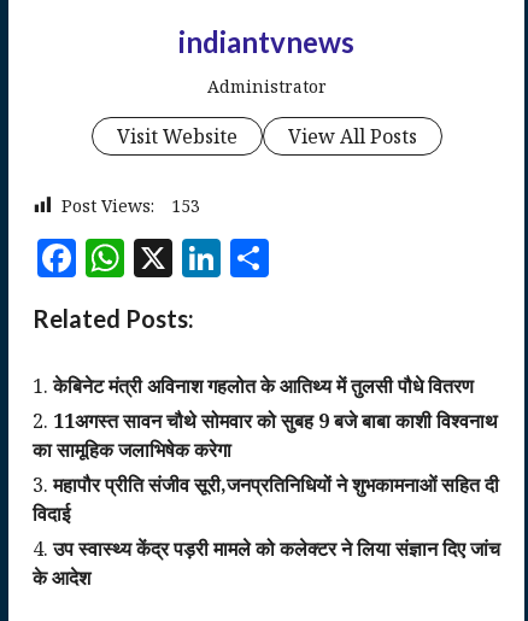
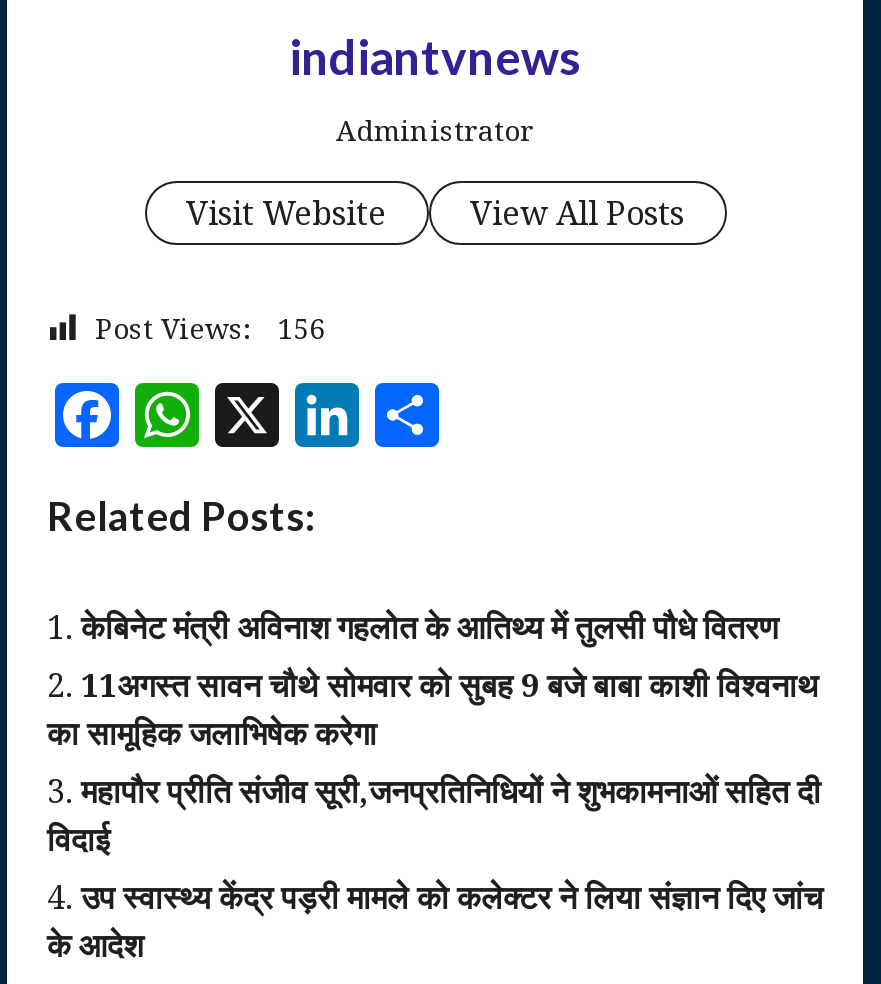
- Post Views: 153
+ Post Views: 156
